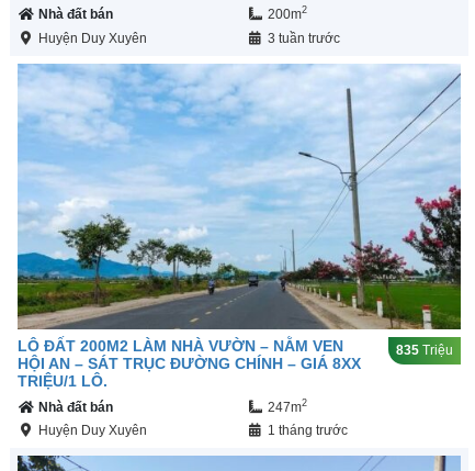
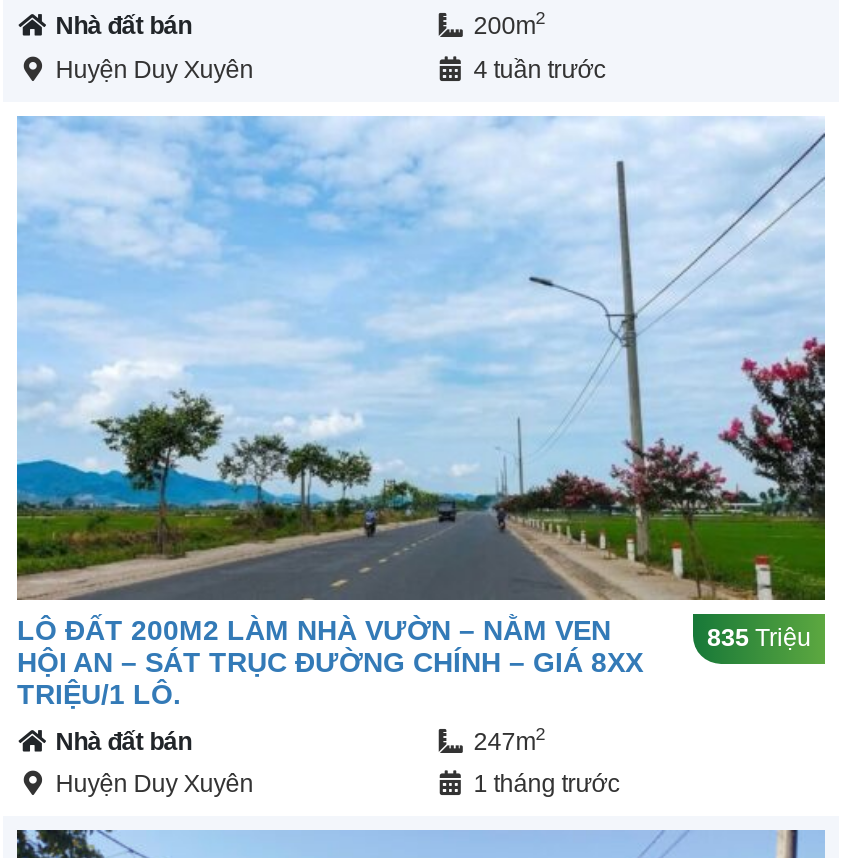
- 3 tuần trước
+ 4 tuần trước
